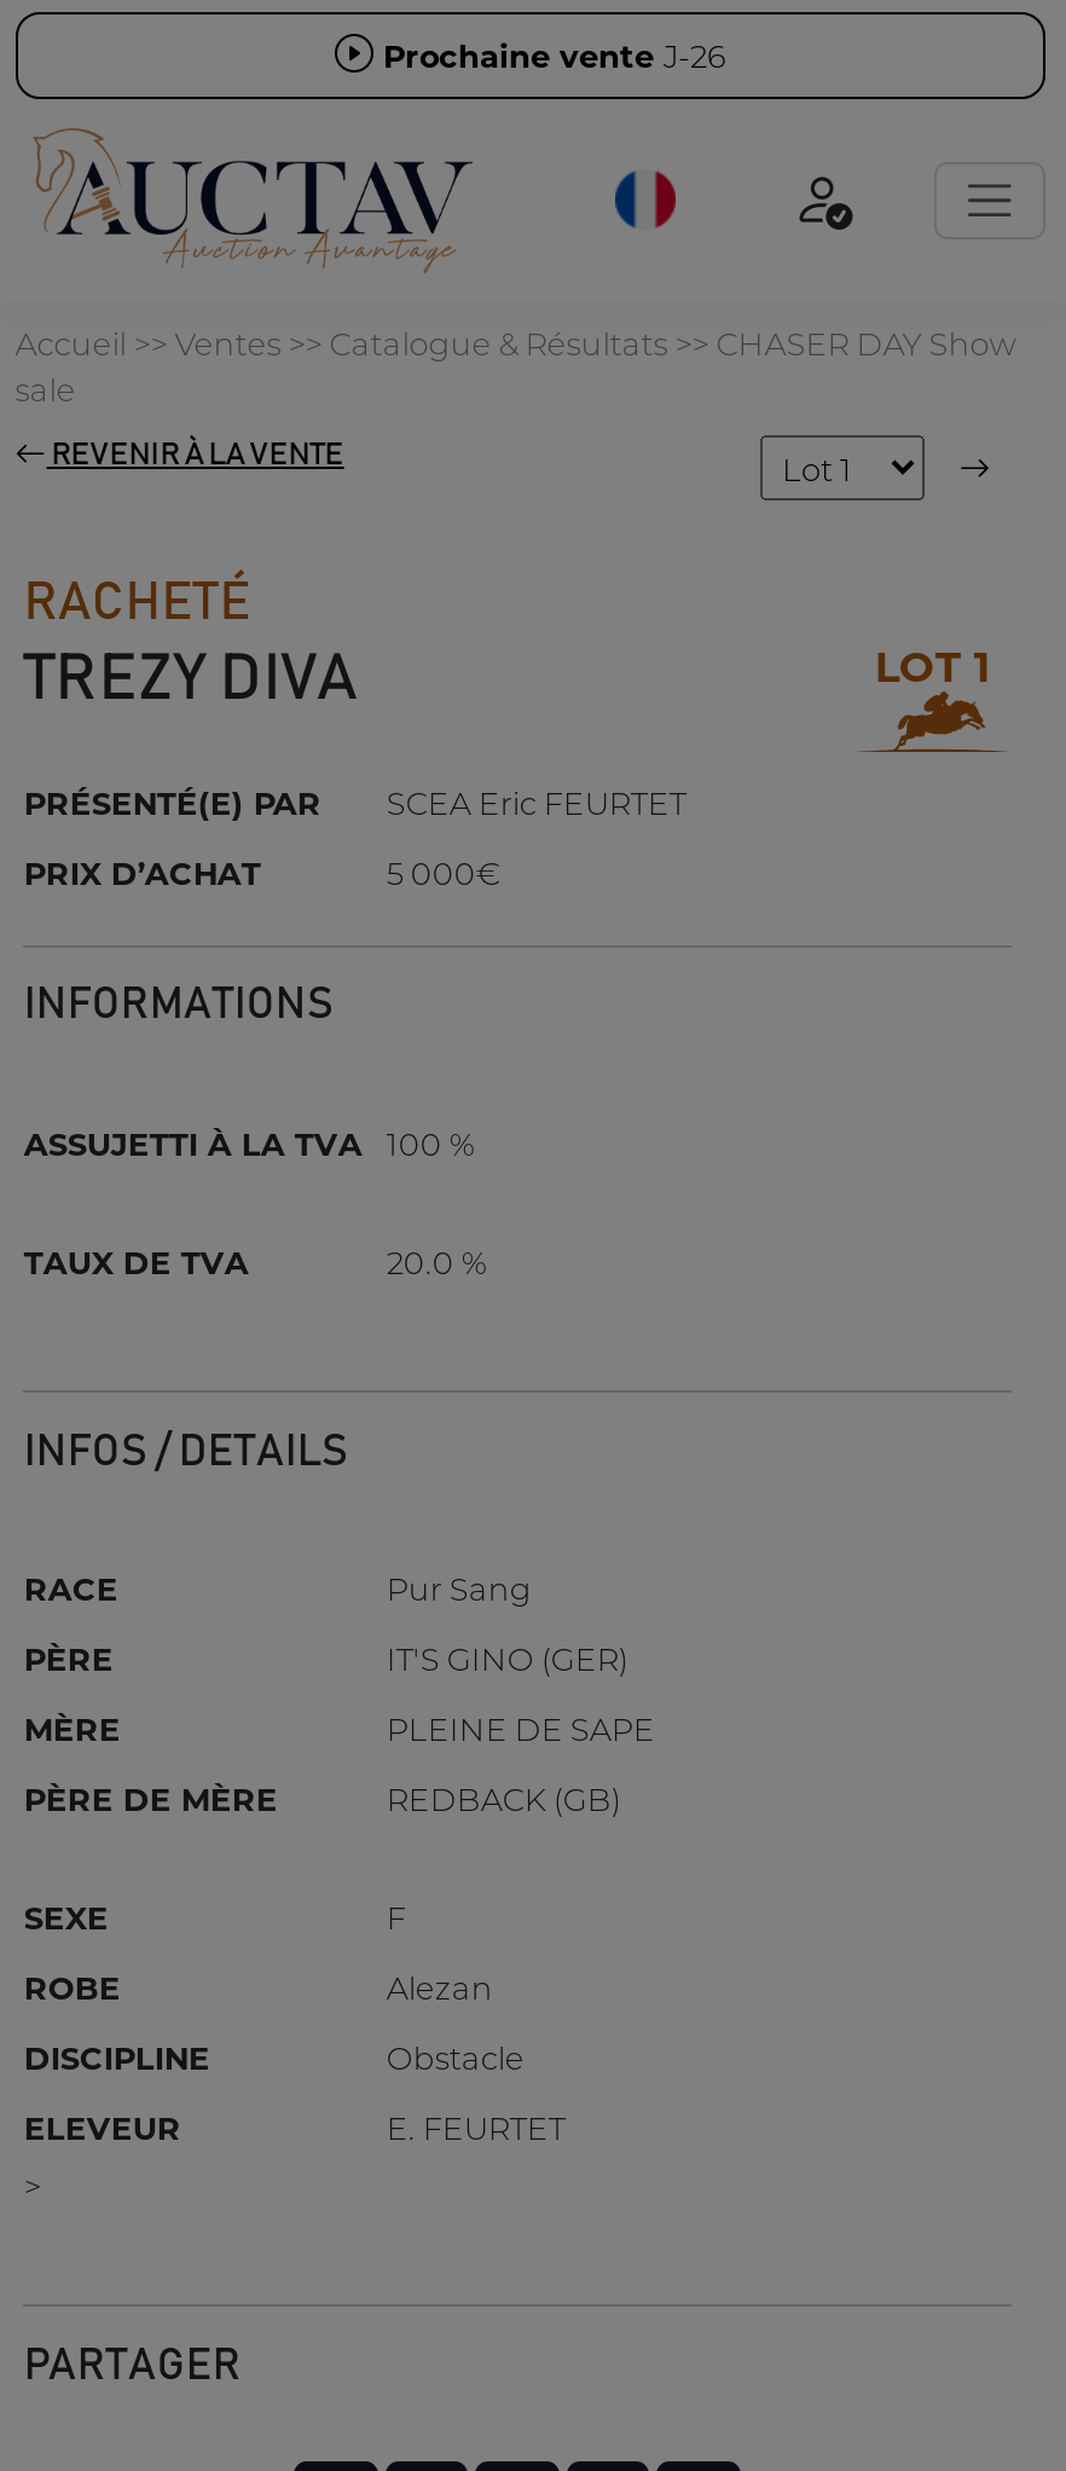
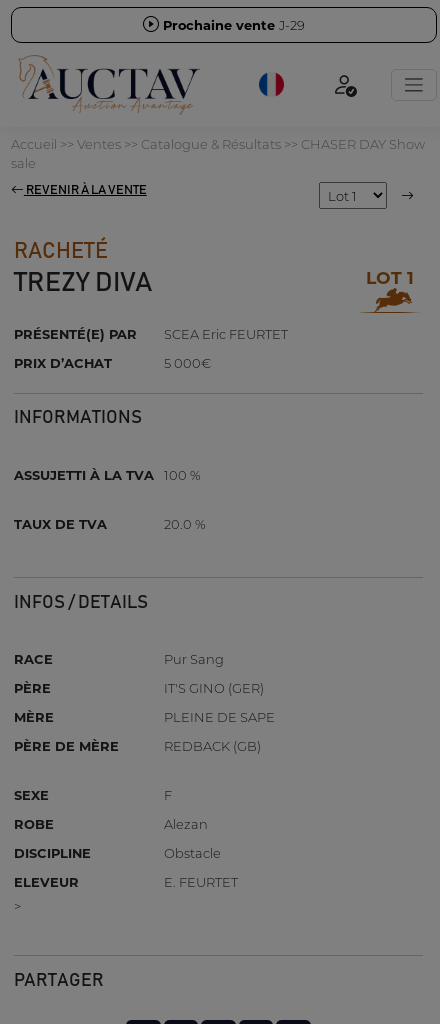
- Prochaine vente J-26
+ Prochaine vente J-29
